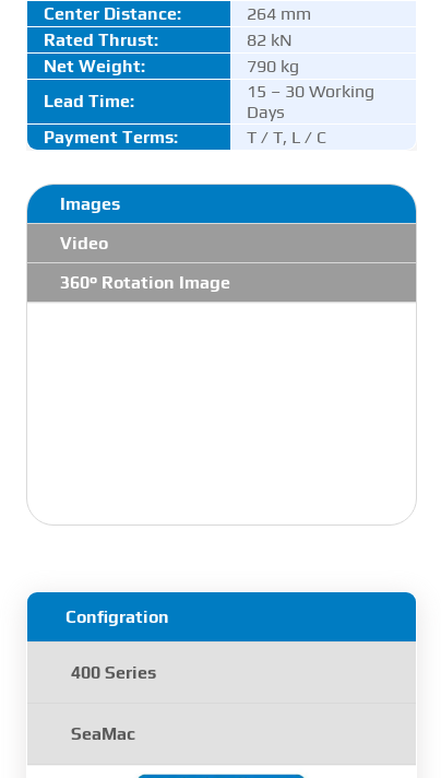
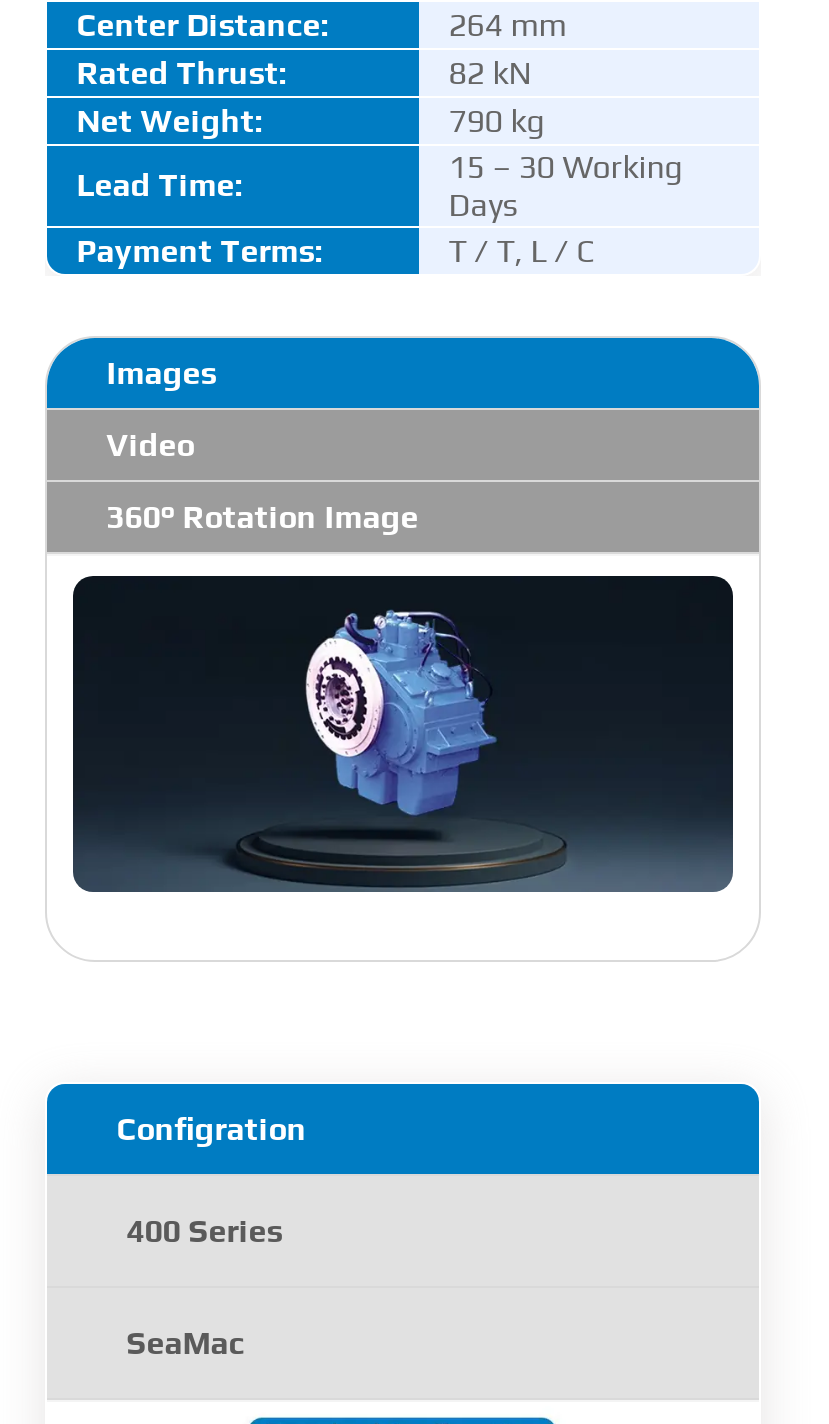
+ [image]
